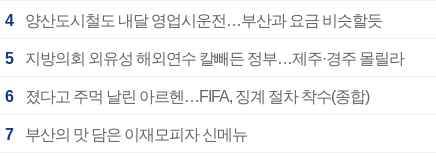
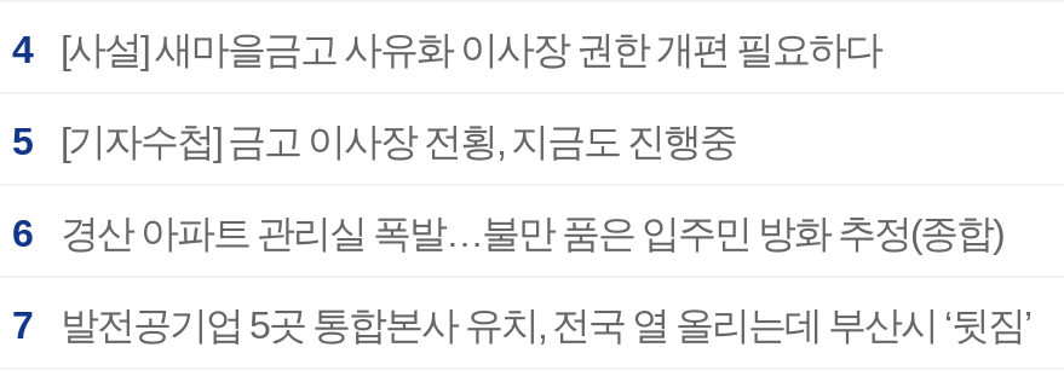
- 양산도시철도 내달 영업시운전…부산과 요금 비슷할듯
+ [사설] 새마을금고 사유화 이사장 권한 개편 필요하다

- 지방의회 외유성 해외연수 칼빼든 정부…제주·경주 몰릴라
+ [기자수첩] 금고 이사장 전횡, 지금도 진행중

- 졌다고 주먹 날린 아르헨…FIFA, 징계 절차 착수(종합)
+ 경산 아파트 관리실 폭발…불만 품은 입주민 방화 추정(종합)

- 부산의 맛 담은 이재모피자 신메뉴
+ 발전공기업 5곳 통합본사 유치, 전국 열 올리는데 부산시 ‘뒷짐’
